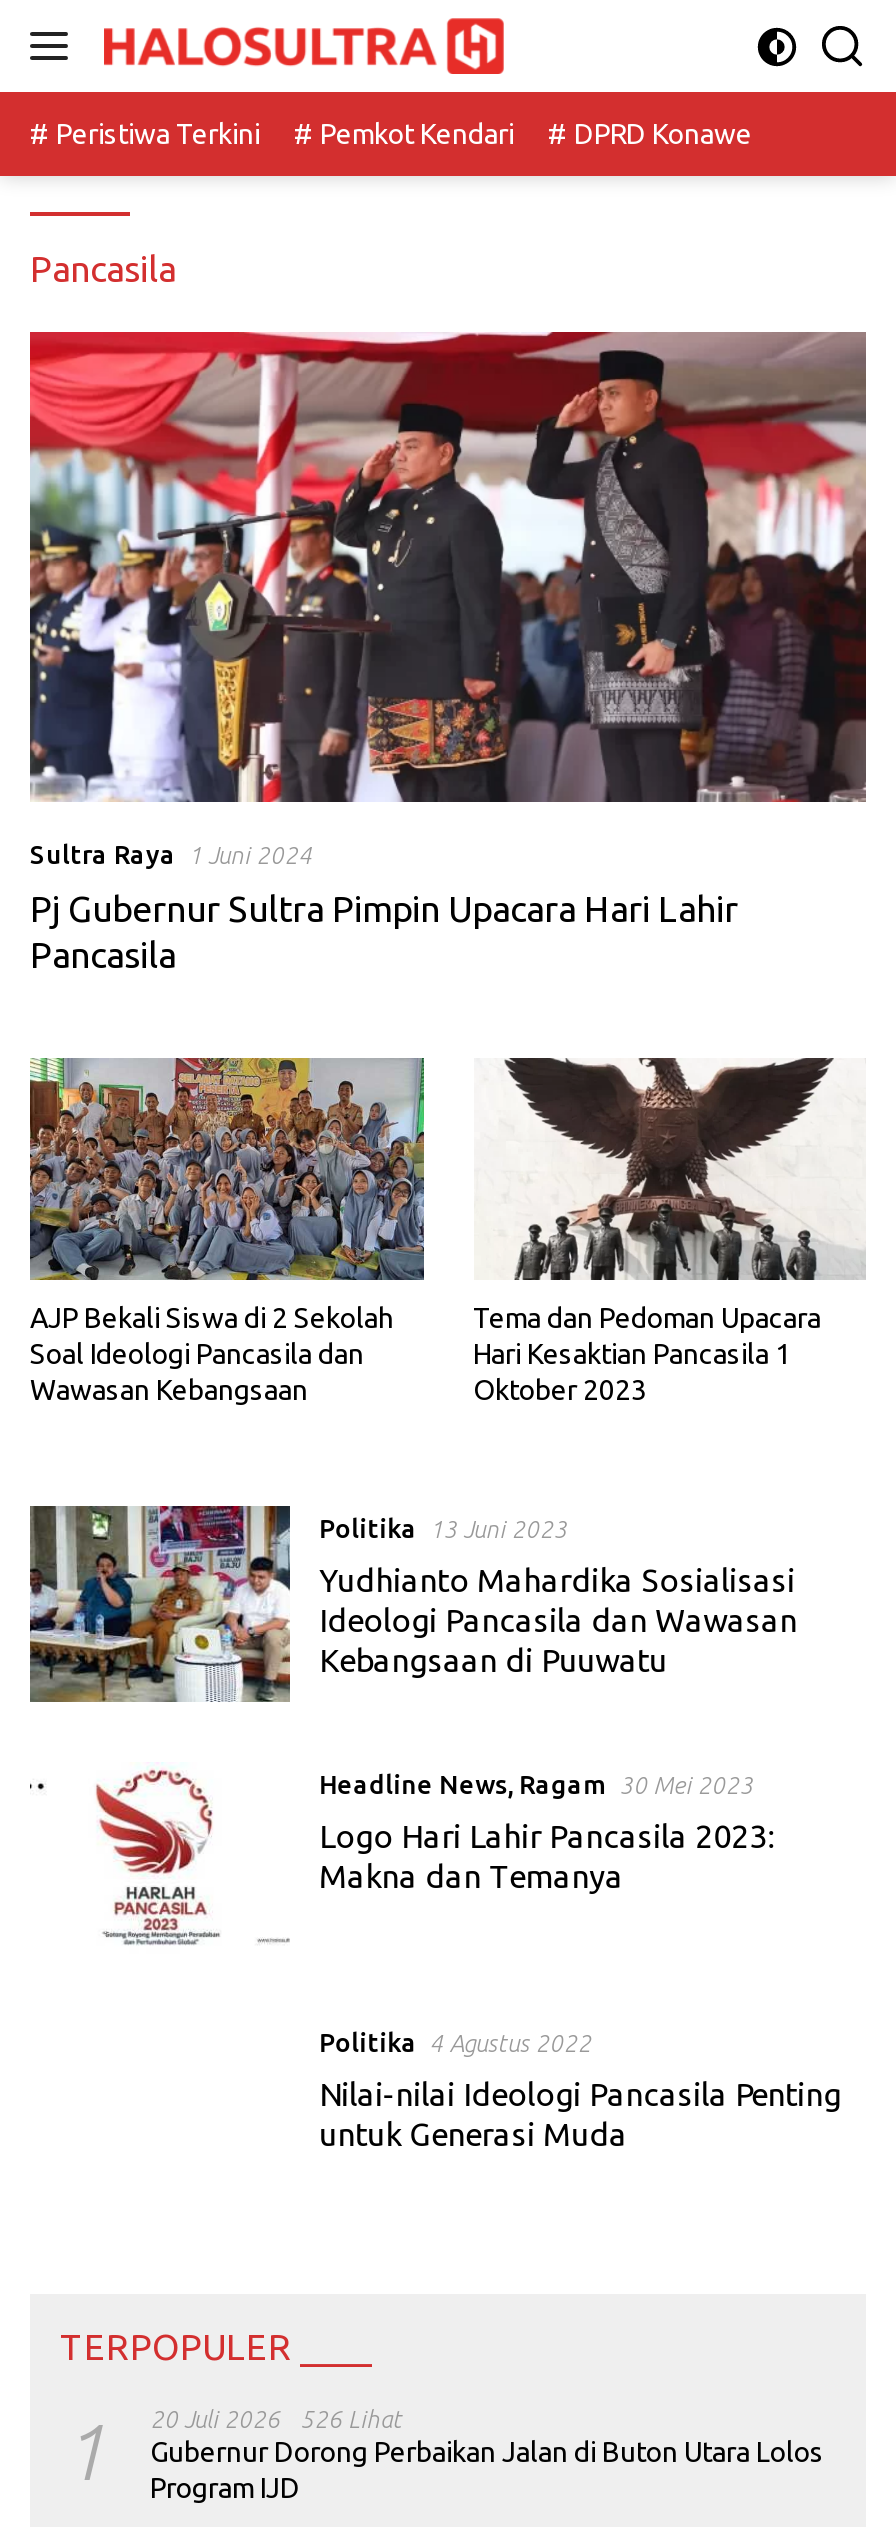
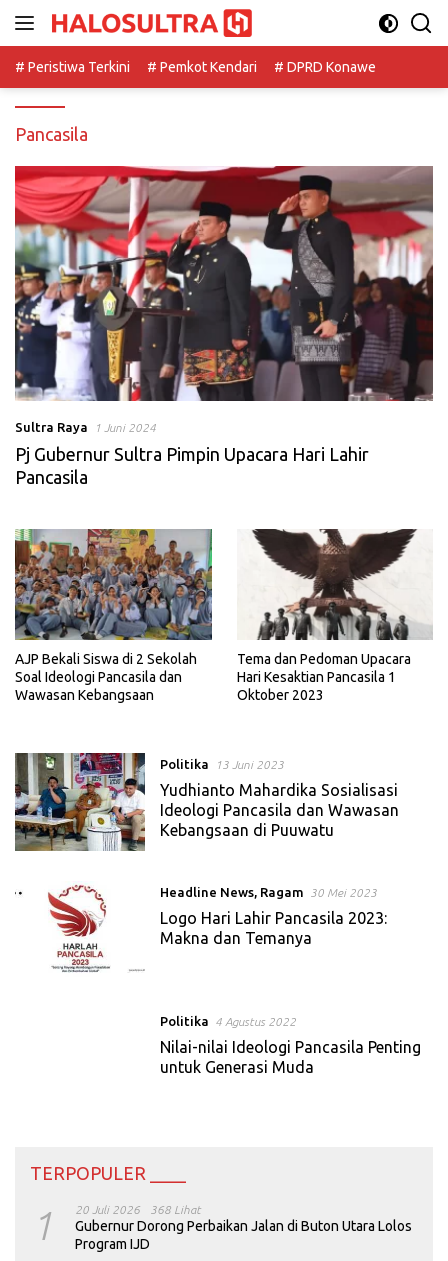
- 1 20 Juli 2026 Gubernur Dorong Perbaikan Jalan di Buton Utara Lolos Program IJD 526 Lihat
+ 1 20 Juli 2026 Gubernur Dorong Perbaikan Jalan di Buton Utara Lolos Program IJD 368 Lihat
